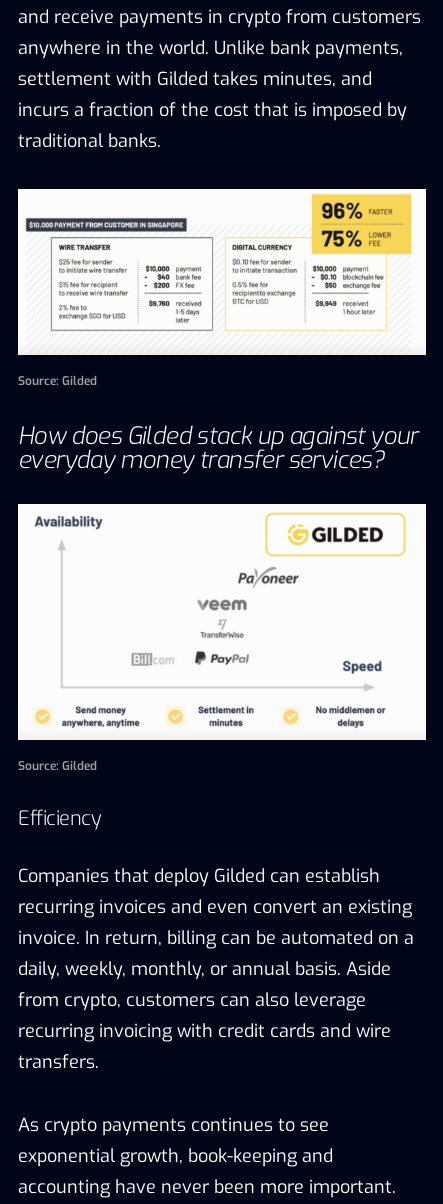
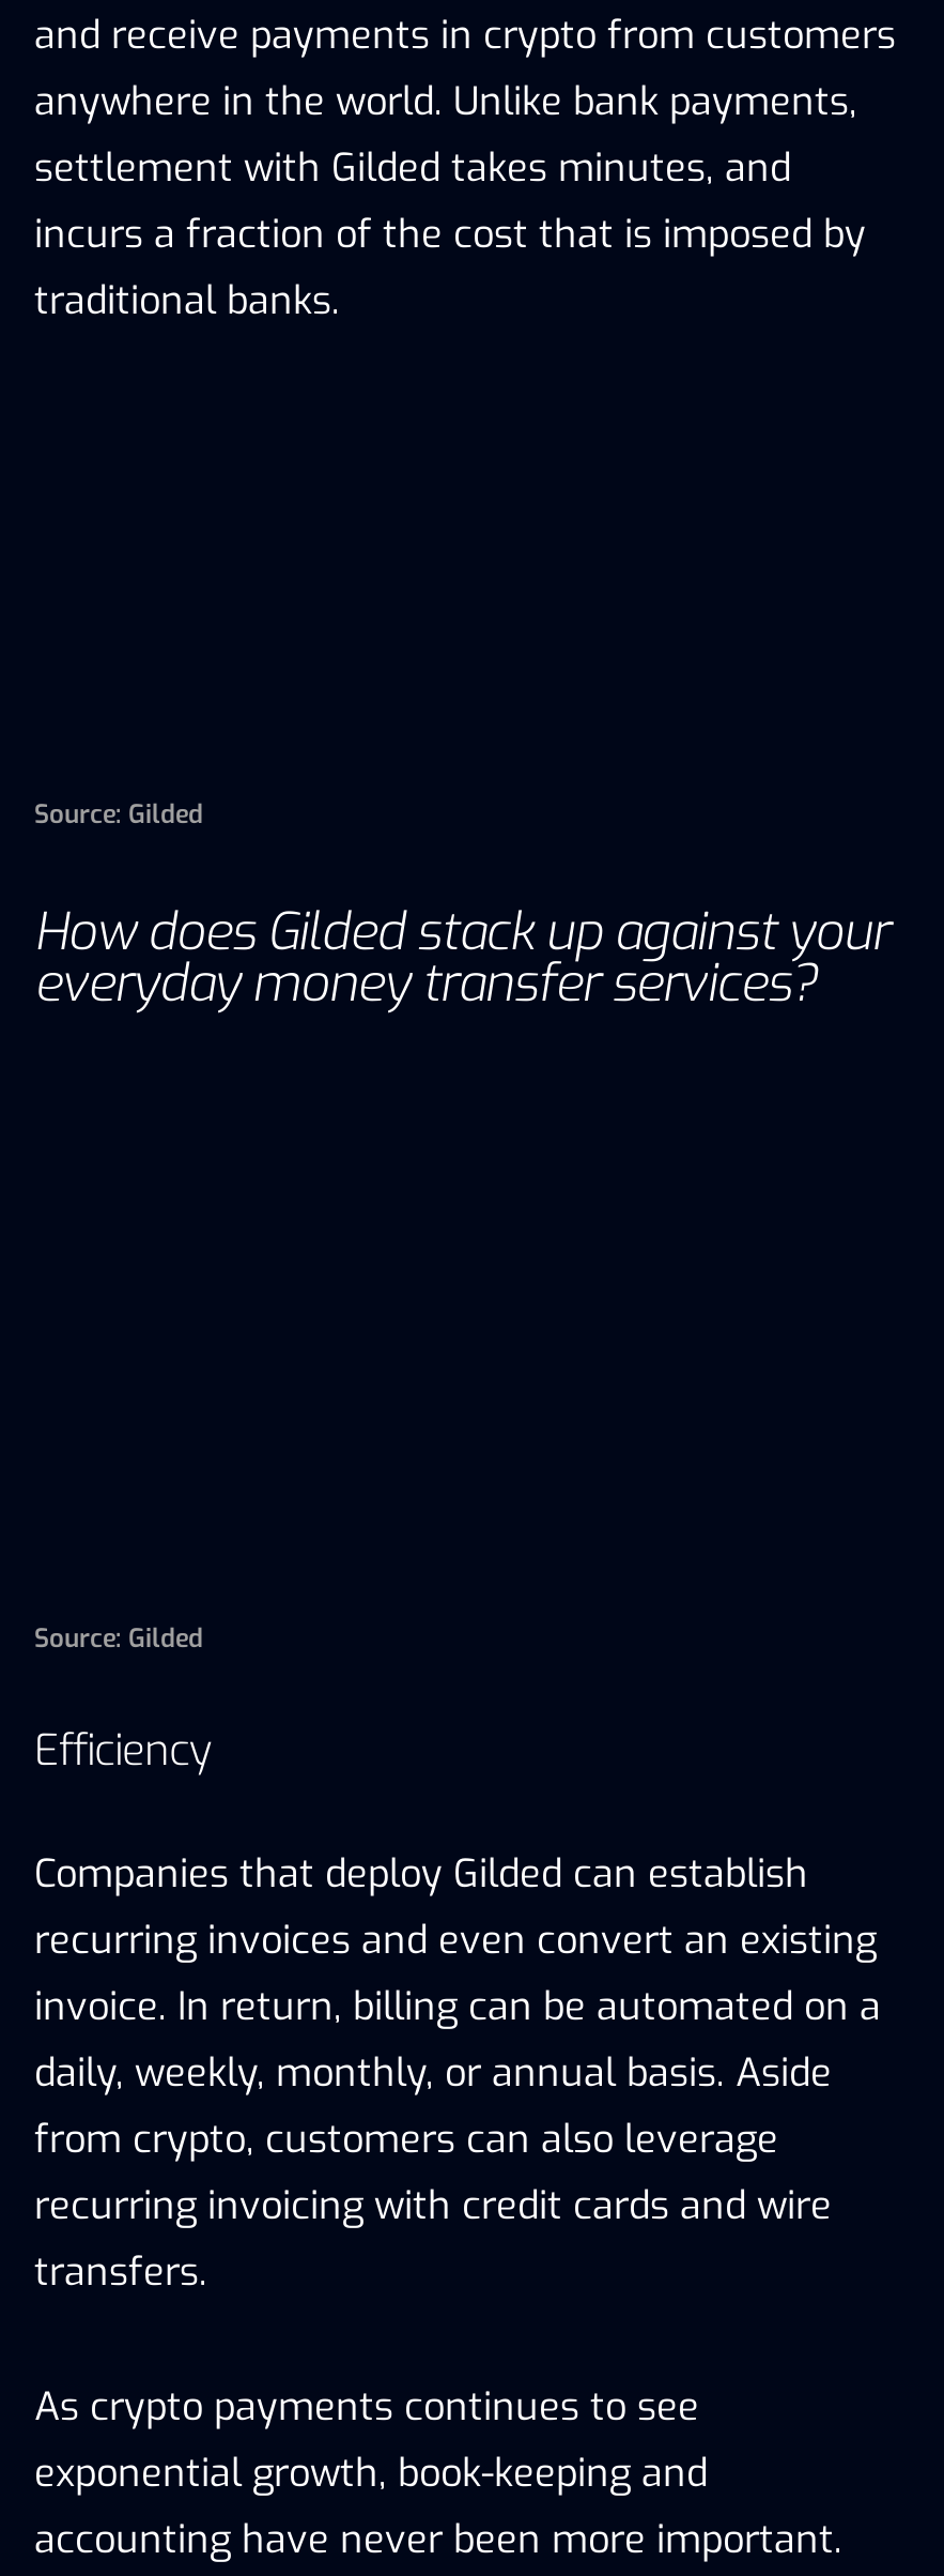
- [image]

- [image]
